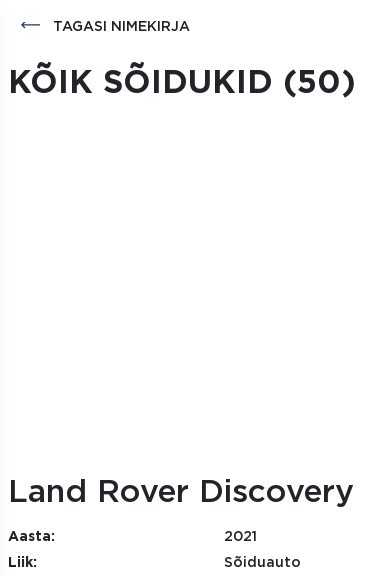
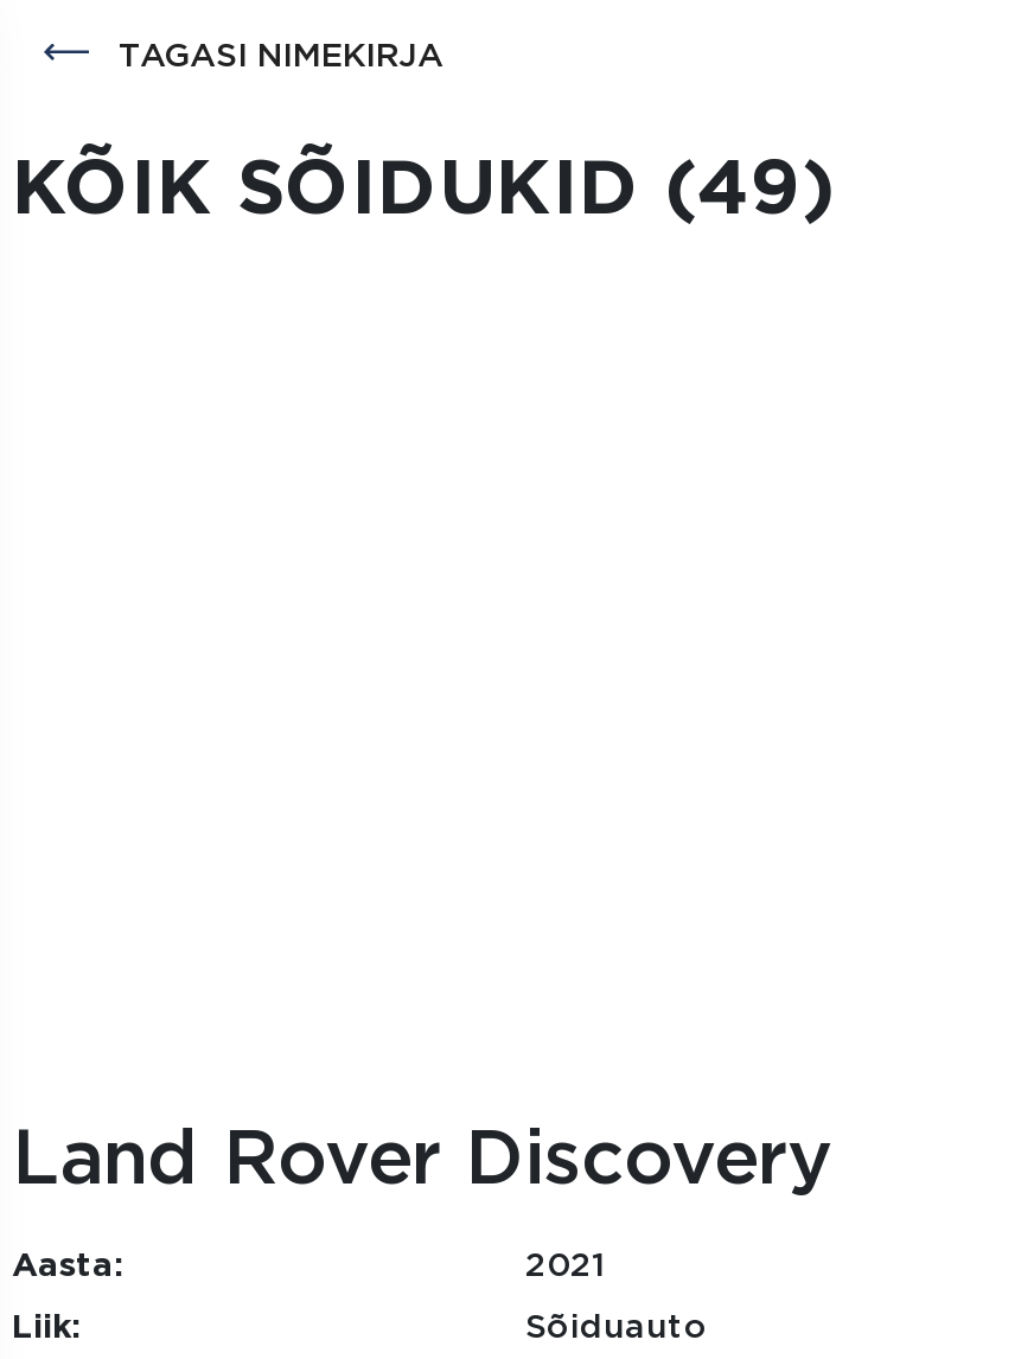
- KÕIK SÕIDUKID (50)
+ KÕIK SÕIDUKID (49)
